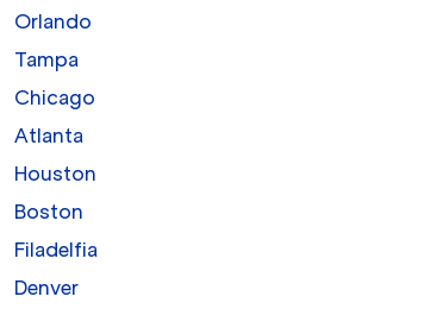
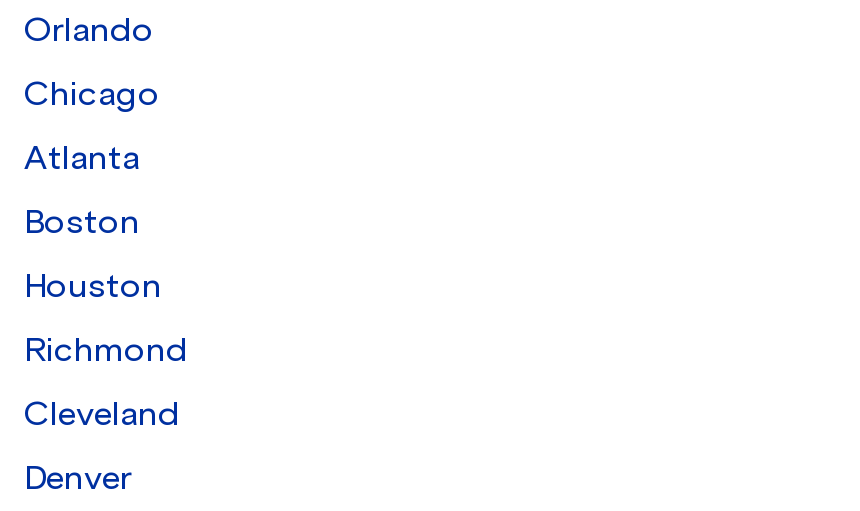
- Tampa

moved up: Chicago | Atlanta

+ Richmond

moved up: Boston

- Filadelfia
+ Cleveland
